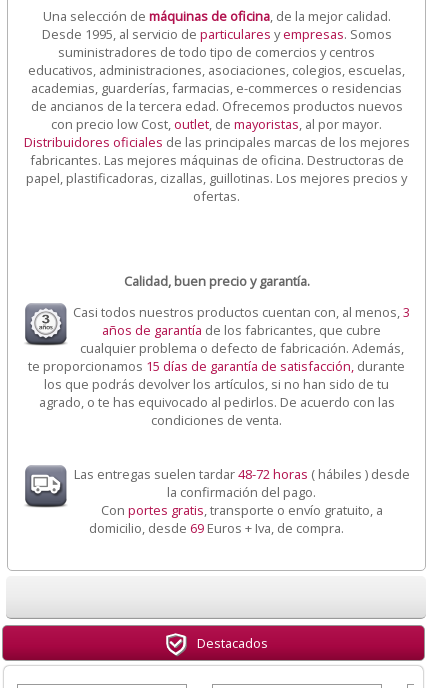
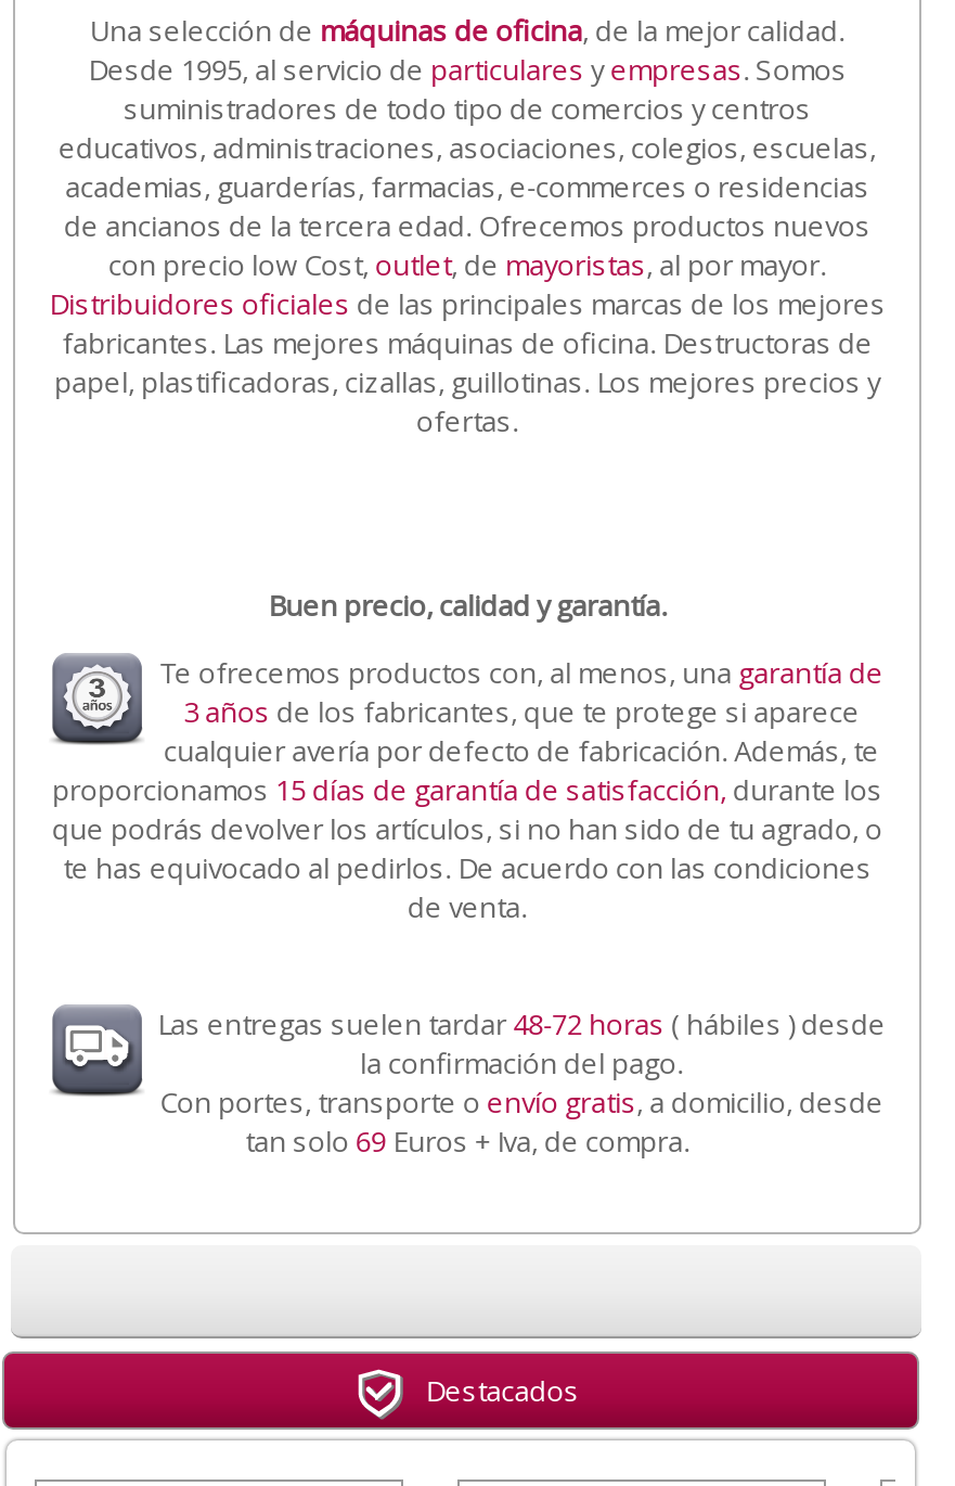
- Calidad, buen precio y garantía.
+ Buen precio, calidad y garantía.

- Casi todos nuestros productos cuentan con, al menos, 3
- años de garantía de los fabricantes, que cubre
- cualquier problema o defecto de fabricación. Además,
- te proporcionamos 15 días de garantía de satisfacción, durante
- los que podrás devolver los artículos, si no han sido de tu
- agrado, o te has equivocado al pedirlos. De acuerdo con las
- condiciones de venta.
+ Te ofrecemos productos con, al menos, una garantía de
+ 3 años de los fabricantes, que te protege si aparece
+ cualquier avería por defecto de fabricación. Además, te
+ proporcionamos 15 días de garantía de satisfacción, durante los
+ que podrás devolver los artículos, si no han sido de tu agrado, o
+ te has equivocado al pedirlos. De acuerdo con las condiciones
+ de venta.

- Con portes gratis, transporte o envío gratuito, a
- domicilio, desde 69Euros + Iva, de compra.
+ Con portes, transporte o envío gratis, a domicilio, desde
+ tan solo 69Euros + Iva, de compra.
